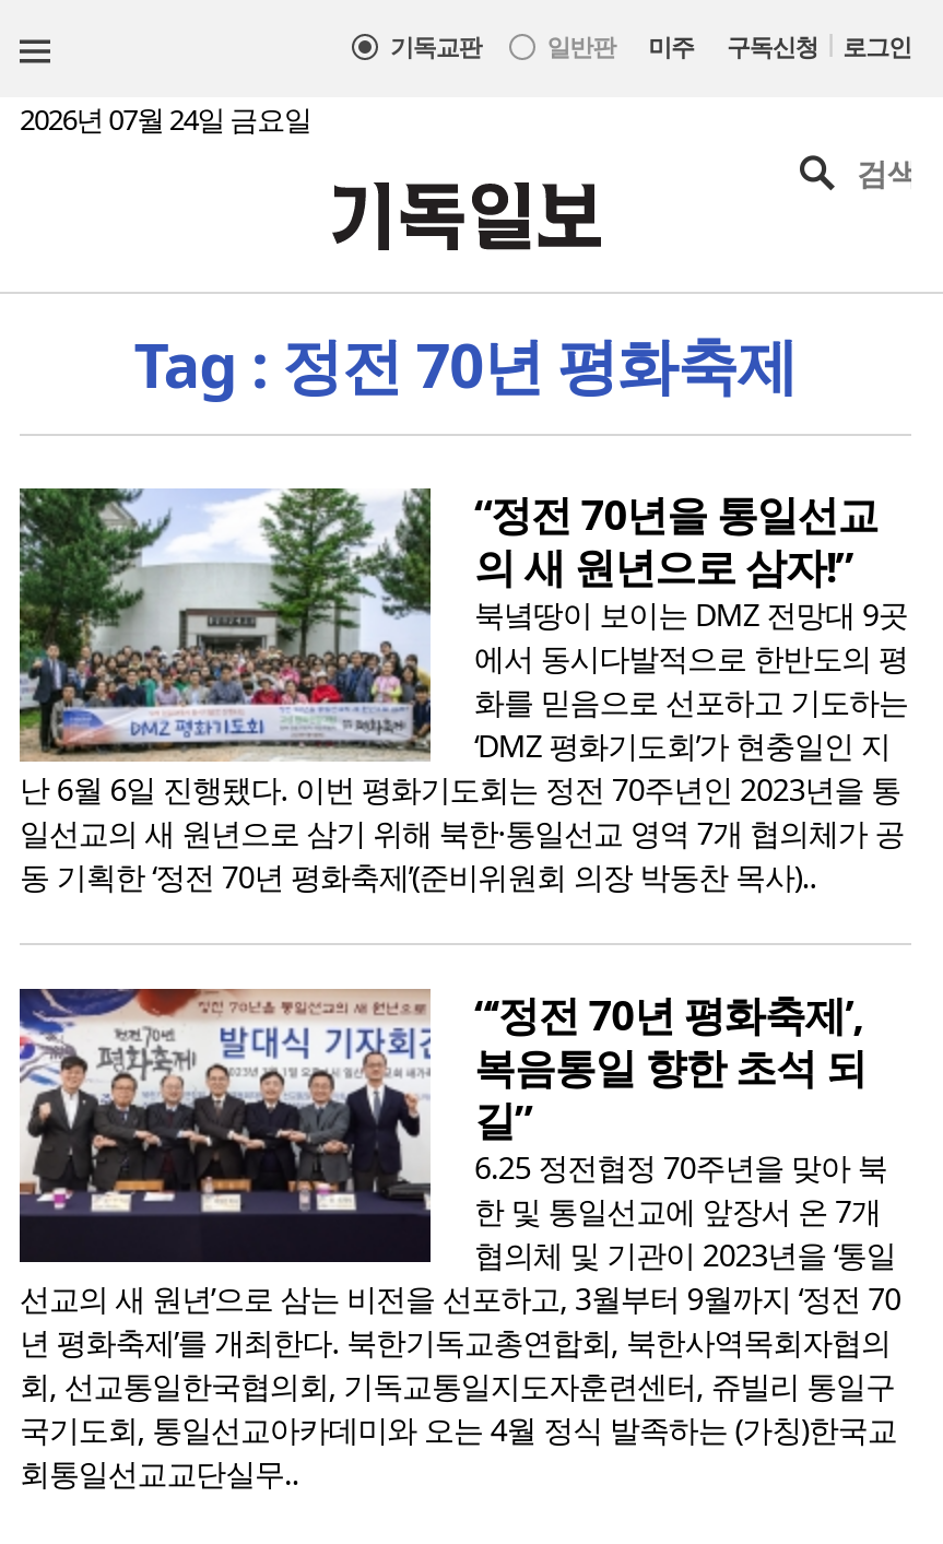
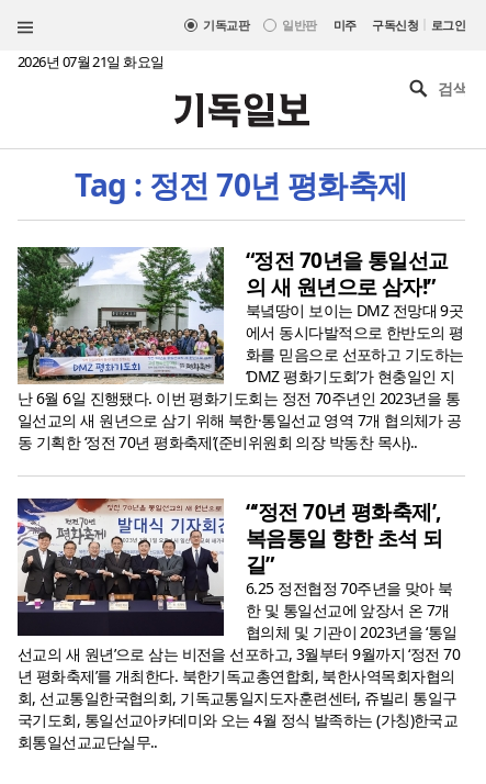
- 2026년 07월 24일 금요일
+ 2026년 07월 21일 화요일
